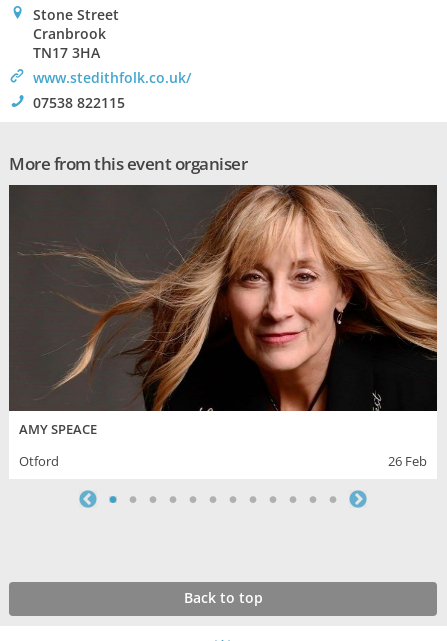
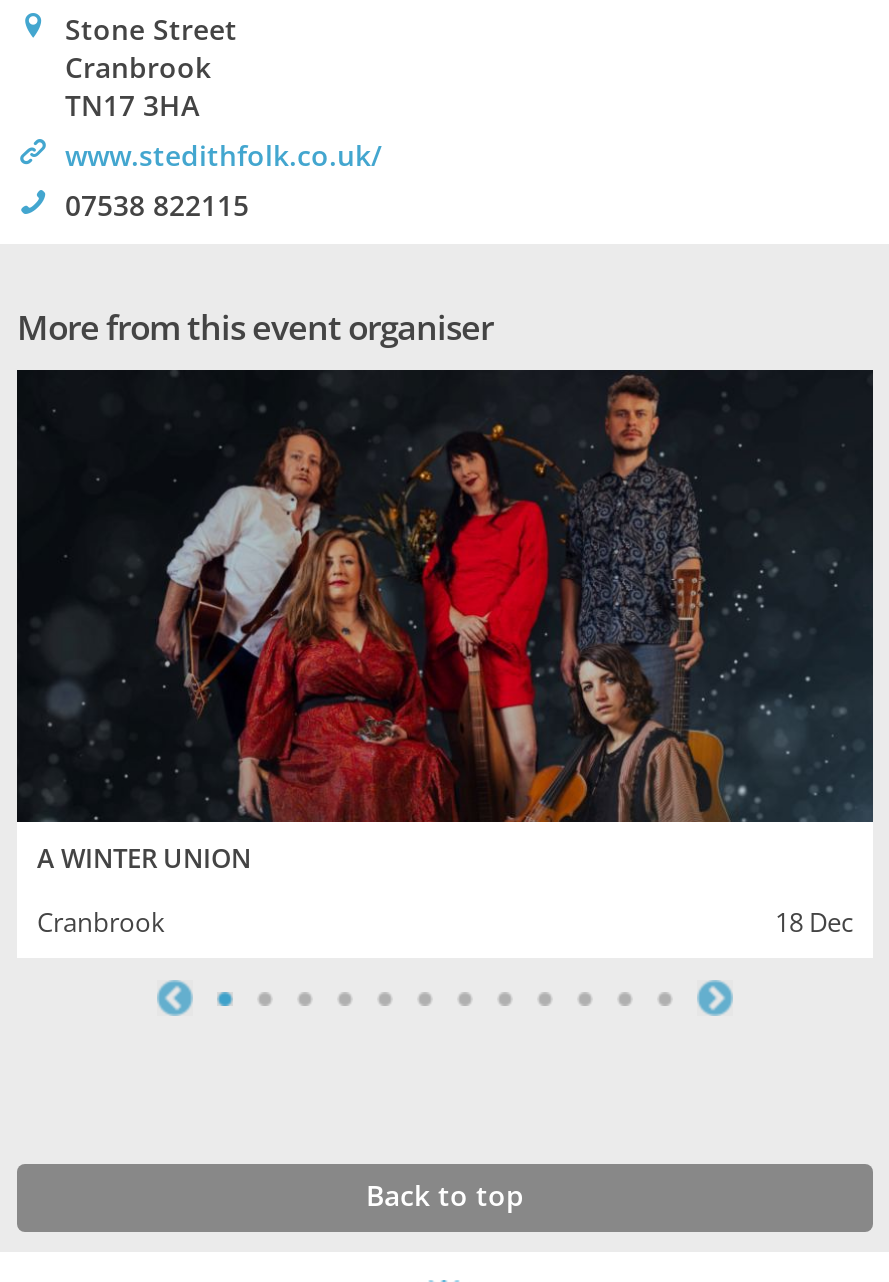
- [image]
- AMY SPEACE
+ [image]
+ A WINTER UNION

- Otford
- 26 Feb
+ Cranbrook
+ 18 Dec
